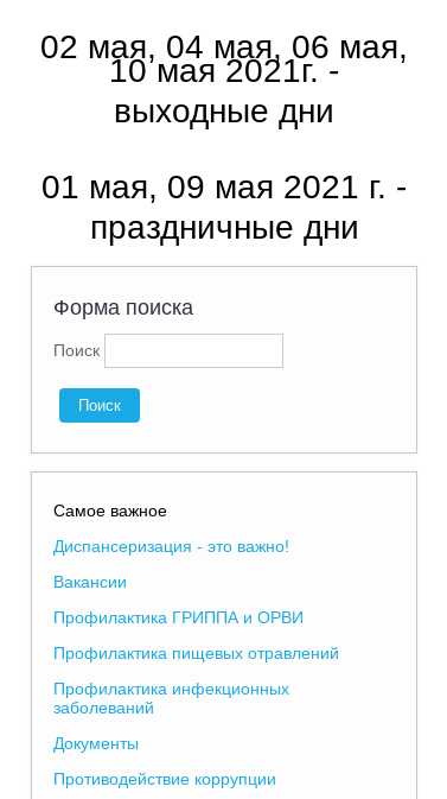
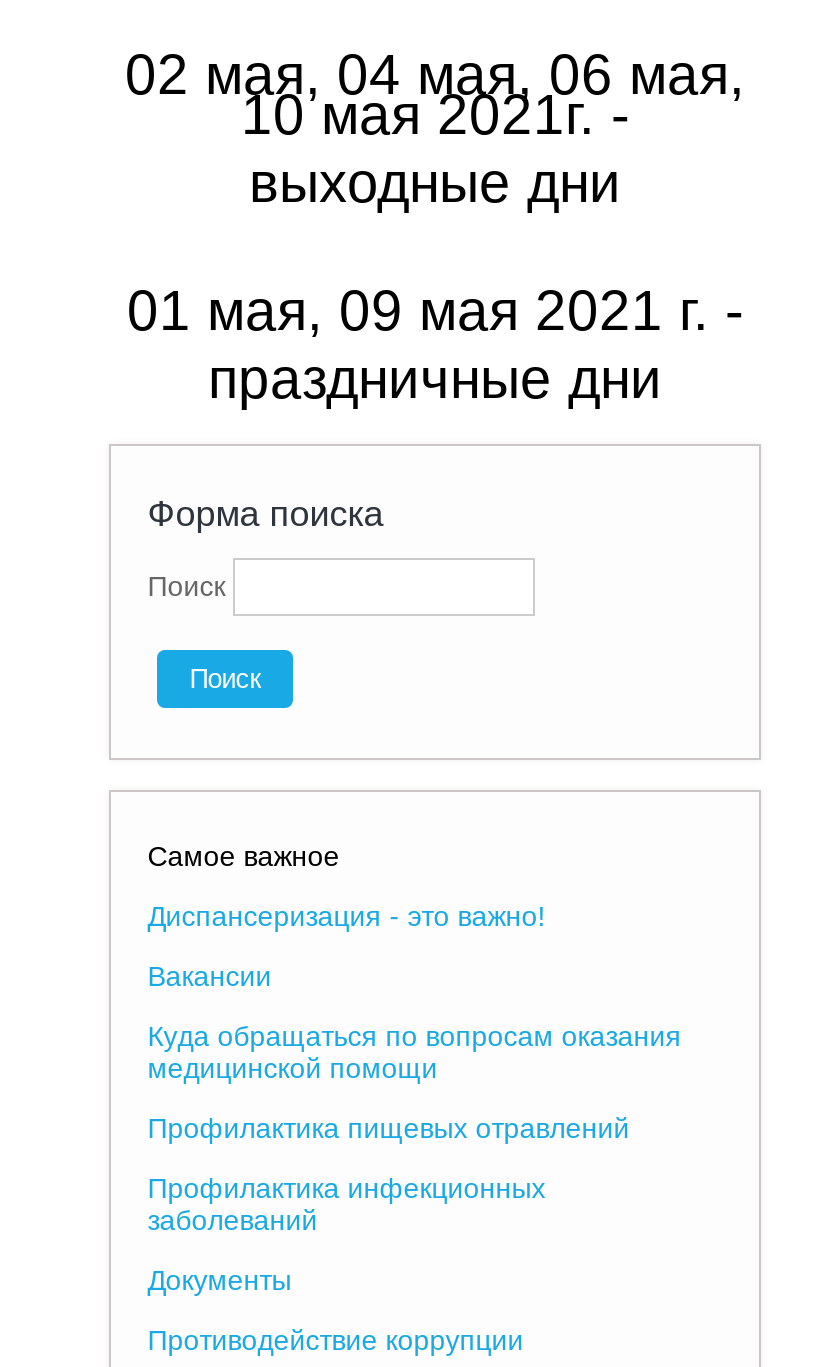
- Профилактика ГРИППА и ОРВИ
+ Куда обращаться по вопросам оказания
+ медицинской помощи
